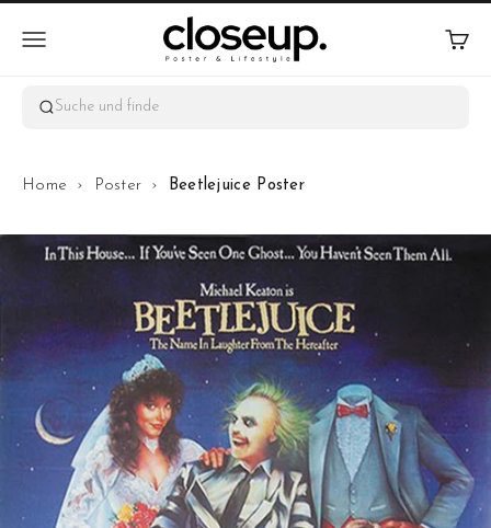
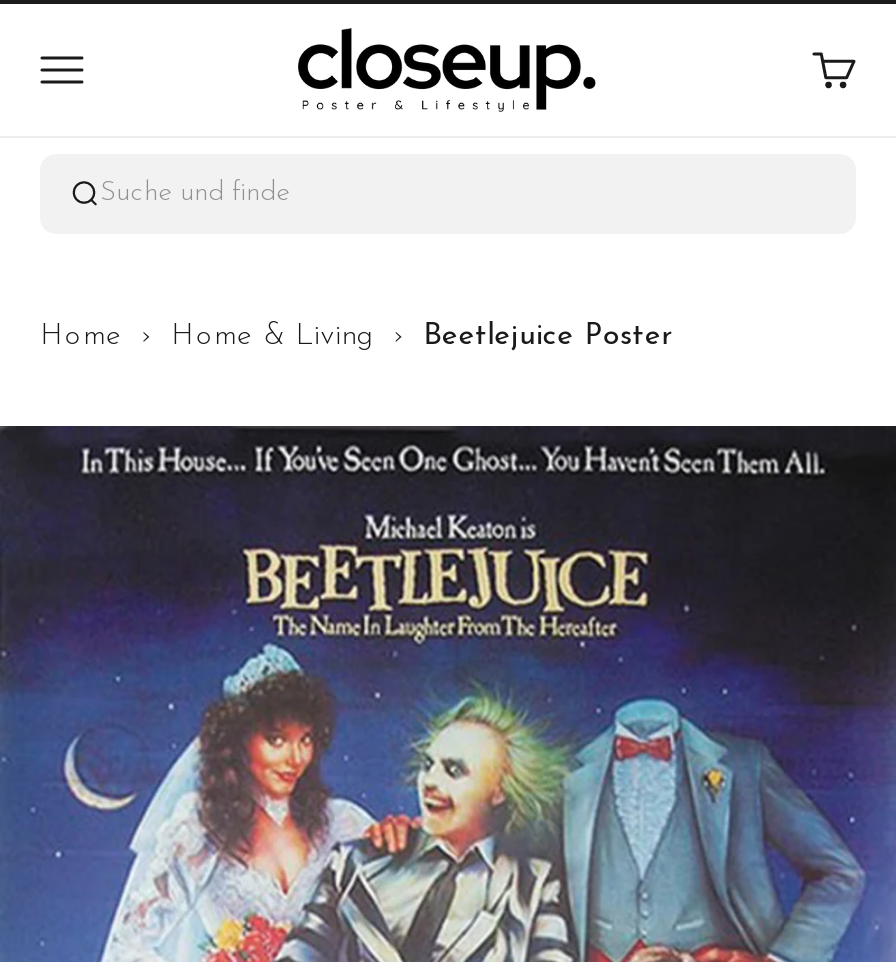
- Home › Poster › Beetlejuice Poster
+ Home › Home & Living › Beetlejuice Poster
